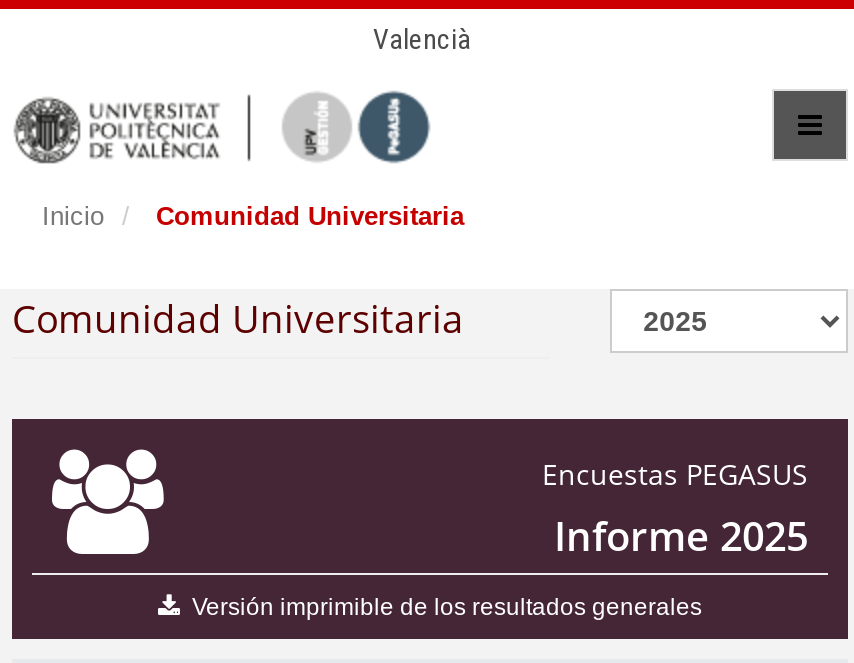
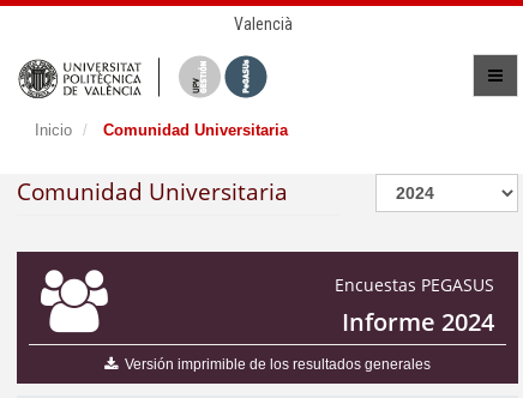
- Informe 2025
+ Informe 2024
